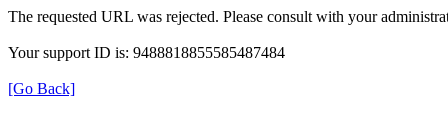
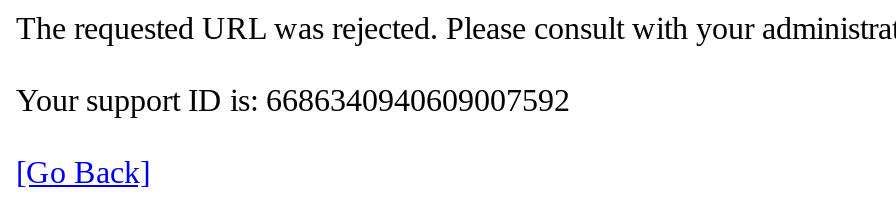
- Your support ID is: 9488818855585487484
+ Your support ID is: 6686340940609007592
